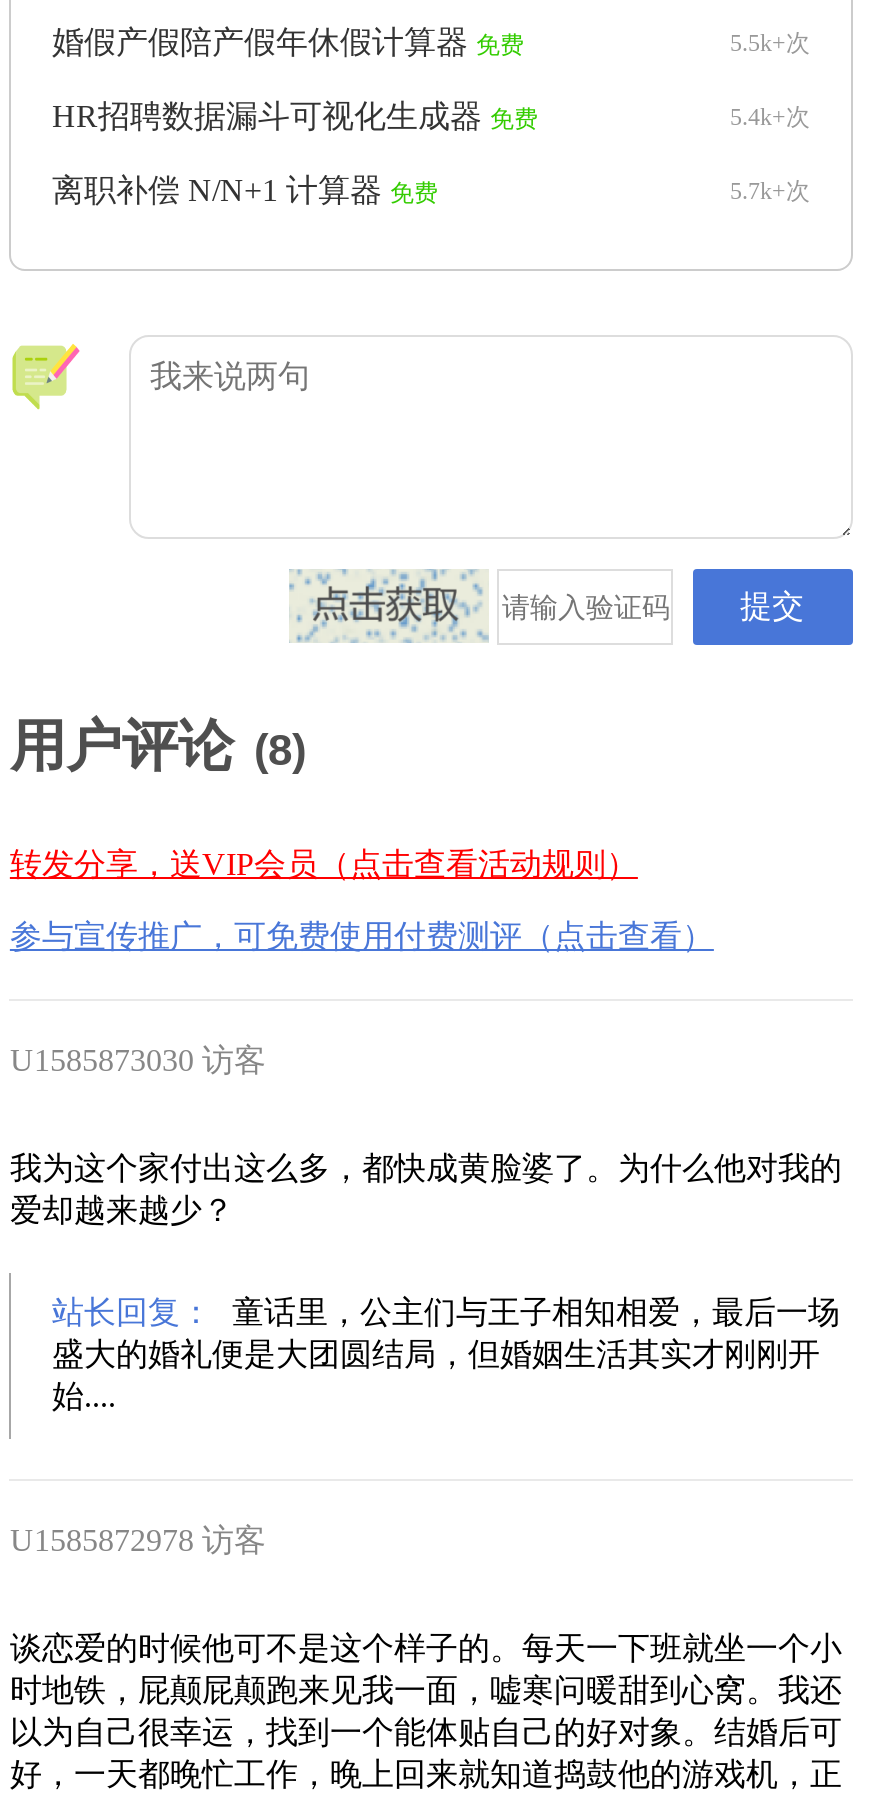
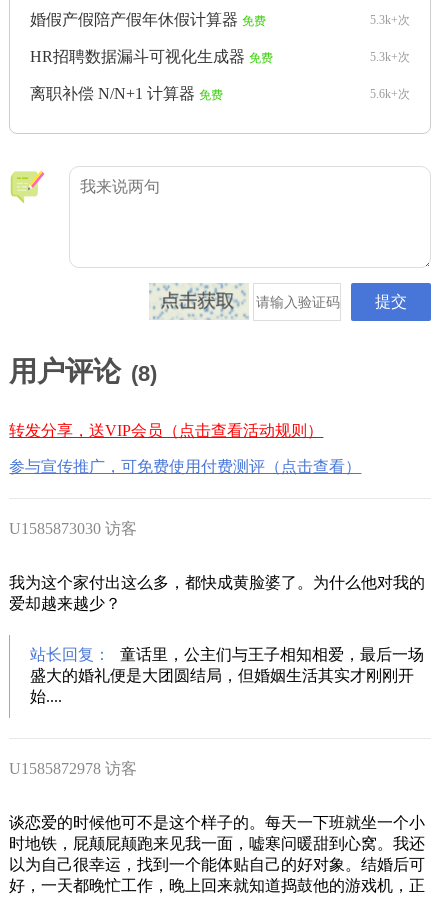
- 5.5k+次
+ 5.3k+次

- 5.4k+次
+ 5.3k+次

- 5.7k+次
+ 5.6k+次
